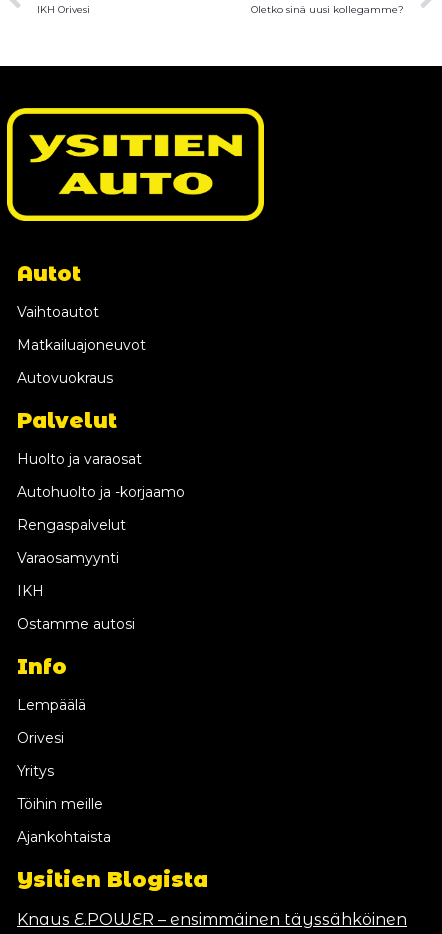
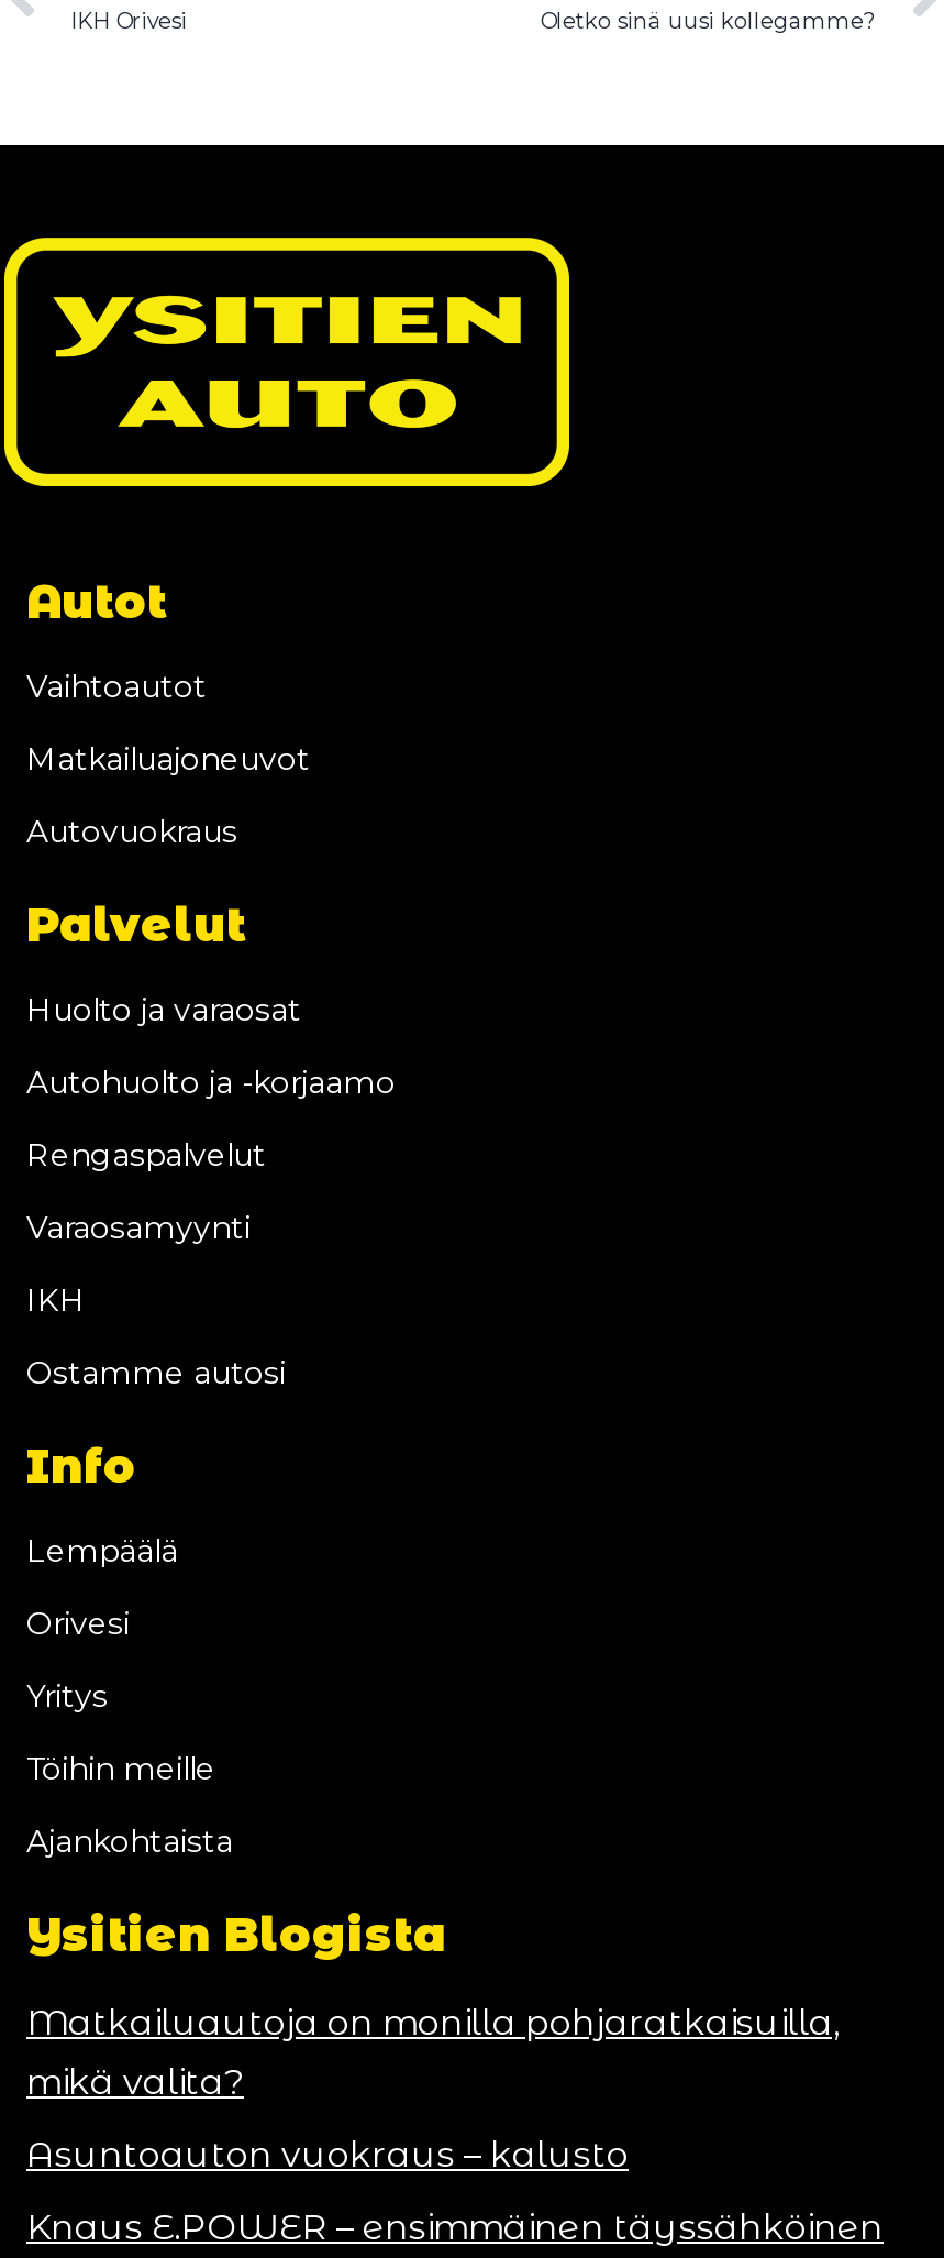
+ Matkailuautoja on monilla pohjaratkaisuilla,
+ mikä valita?
+ Asuntoauton vuokraus – kalusto
